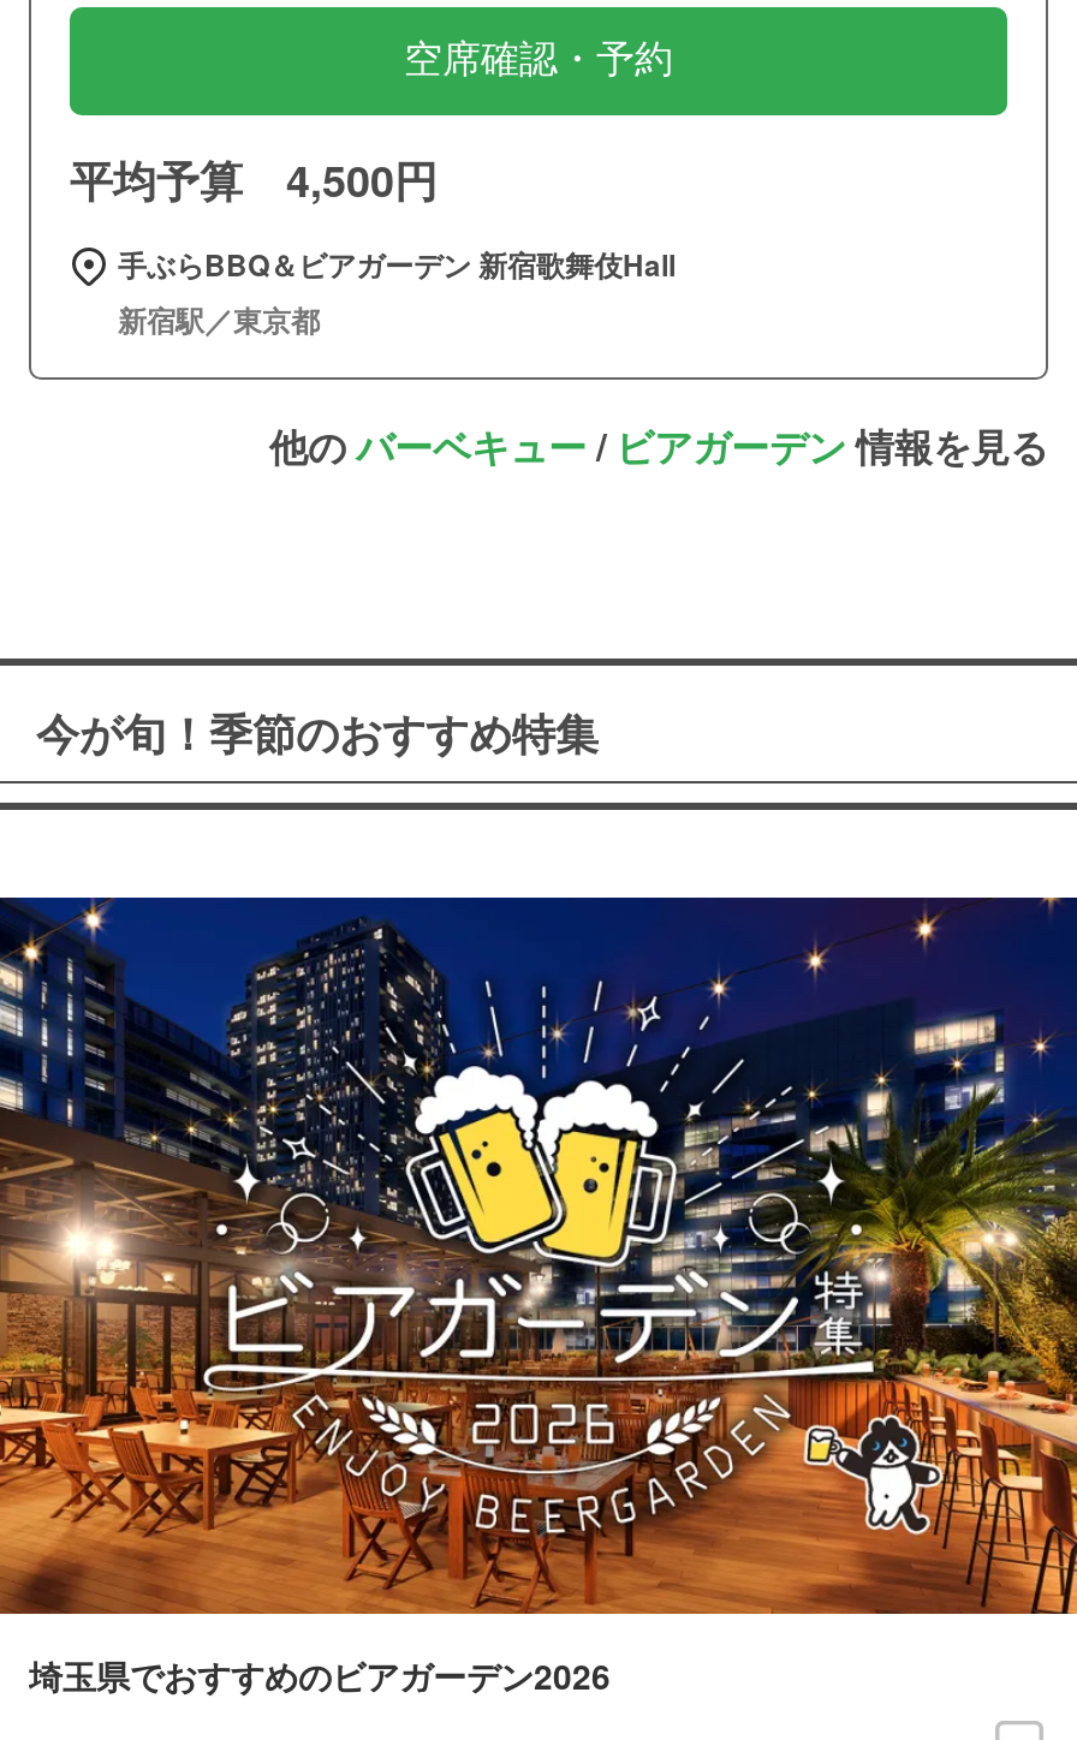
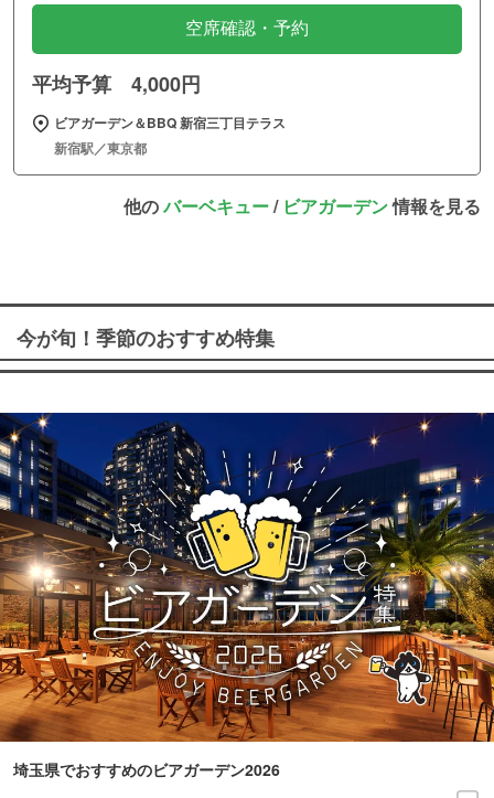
- 平均予算 4,500円
+ 平均予算 4,000円

- 手ぶらBBQ＆ビアガーデン 新宿歌舞伎Hall
+ ビアガーデン＆BBQ 新宿三丁目テラス
